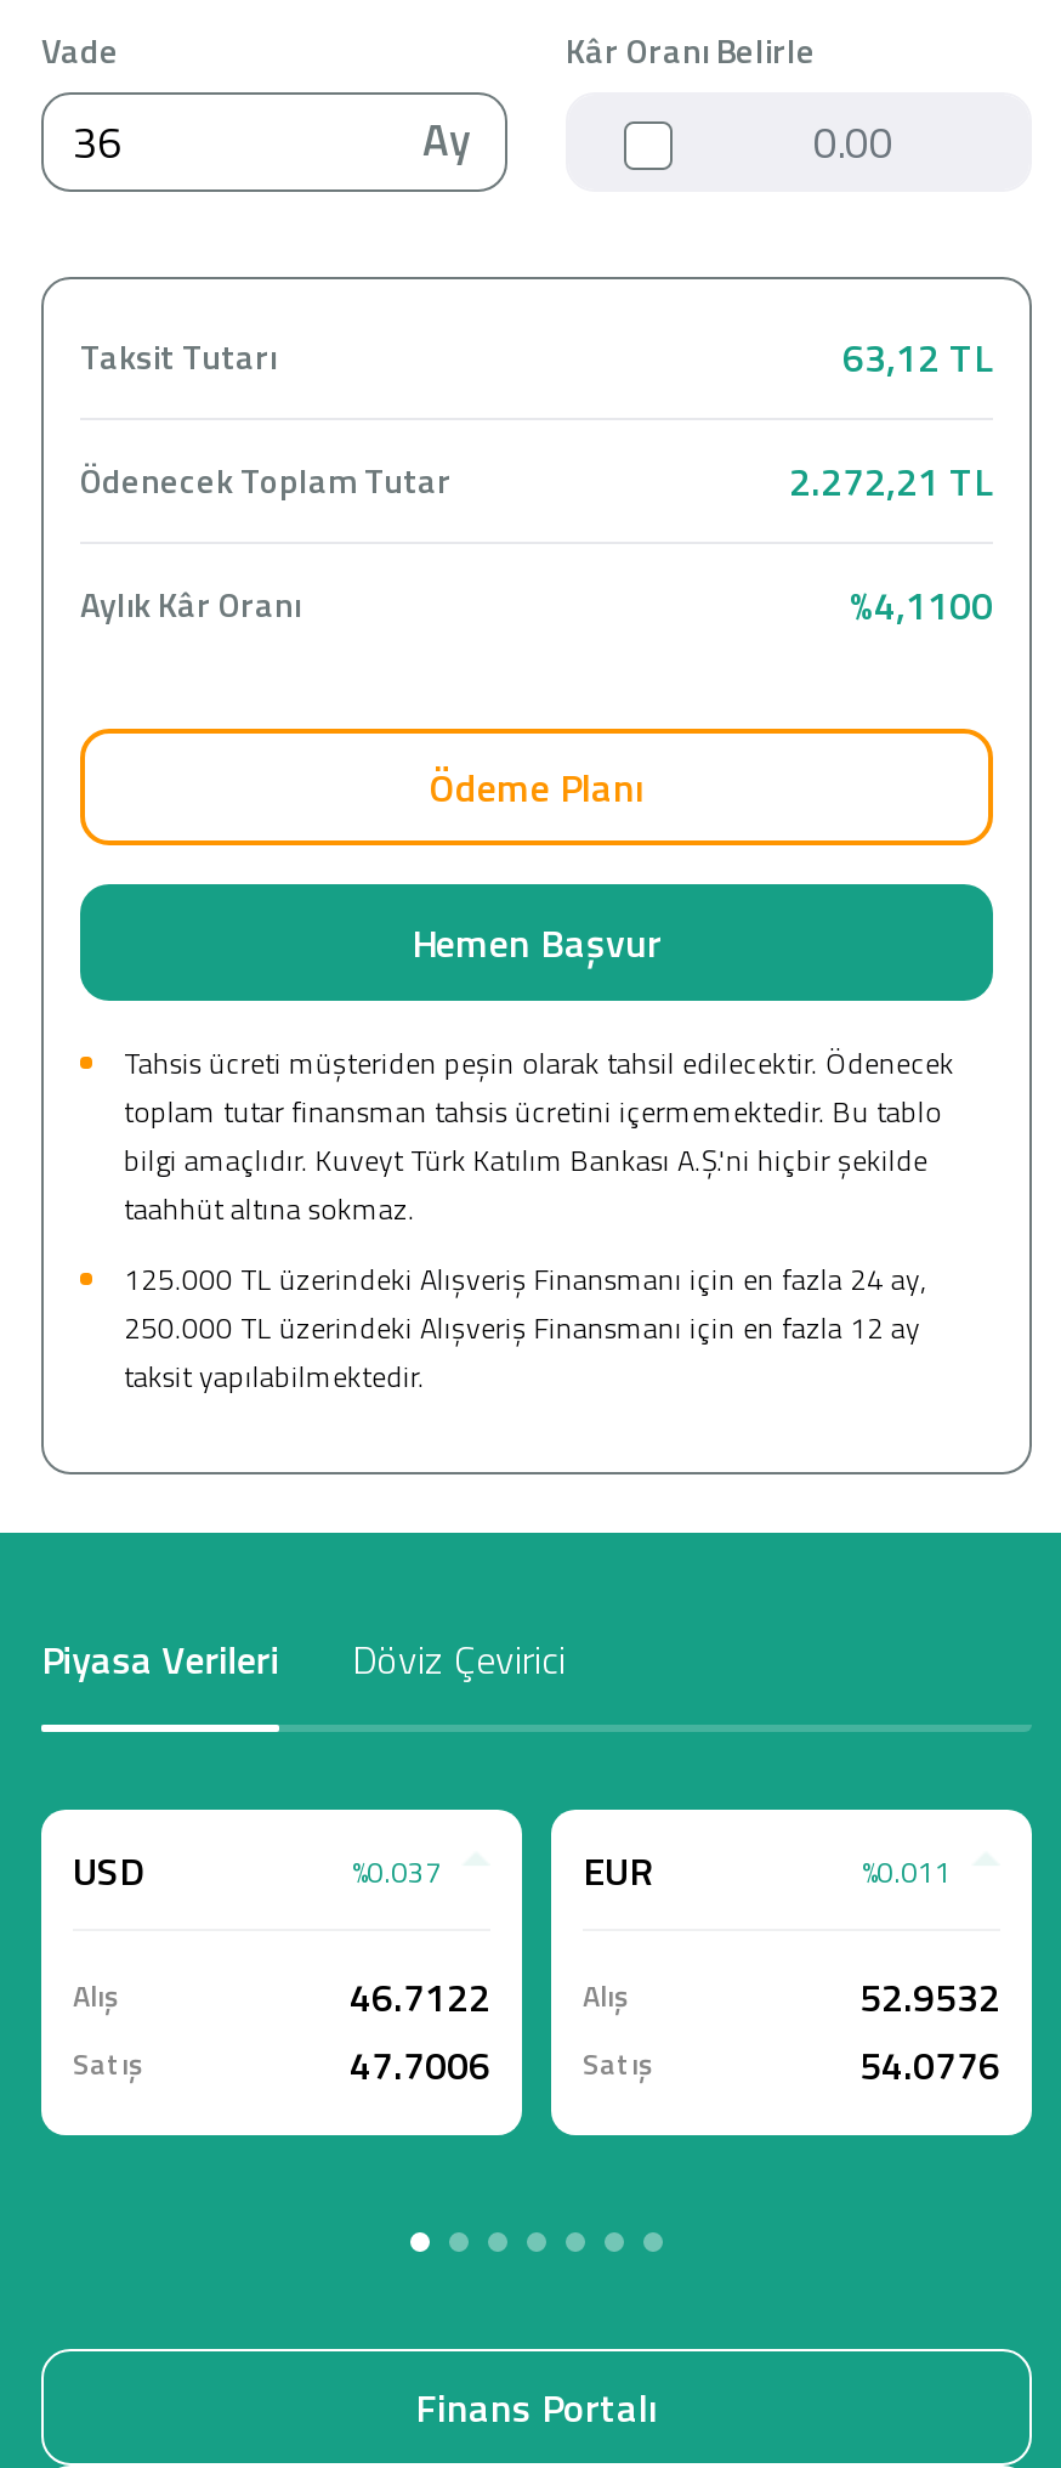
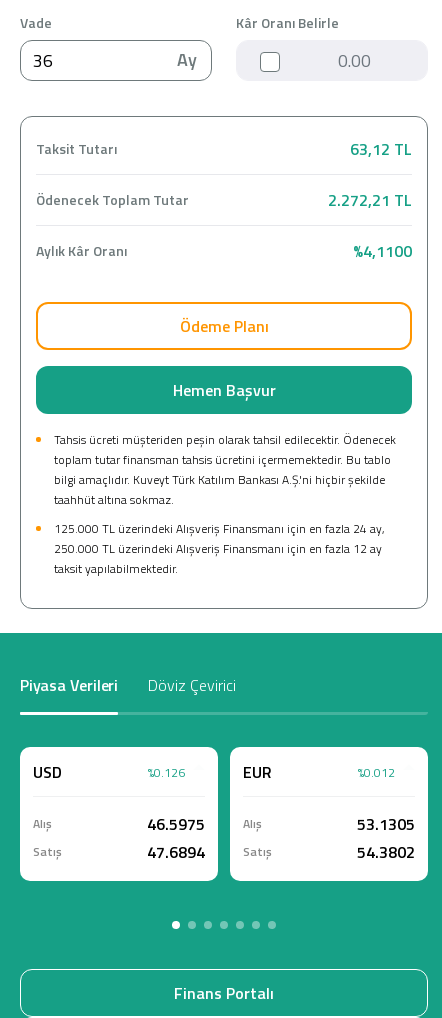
- %0.037
+ %0.126

- %0.011
+ %0.012

- 46.7122 Alış
+ 46.5975 Alış

- 52.9532
+ 53.1305

- 47.7006 Satış
+ 47.6894 Satış

- 54.0776
+ 54.3802
